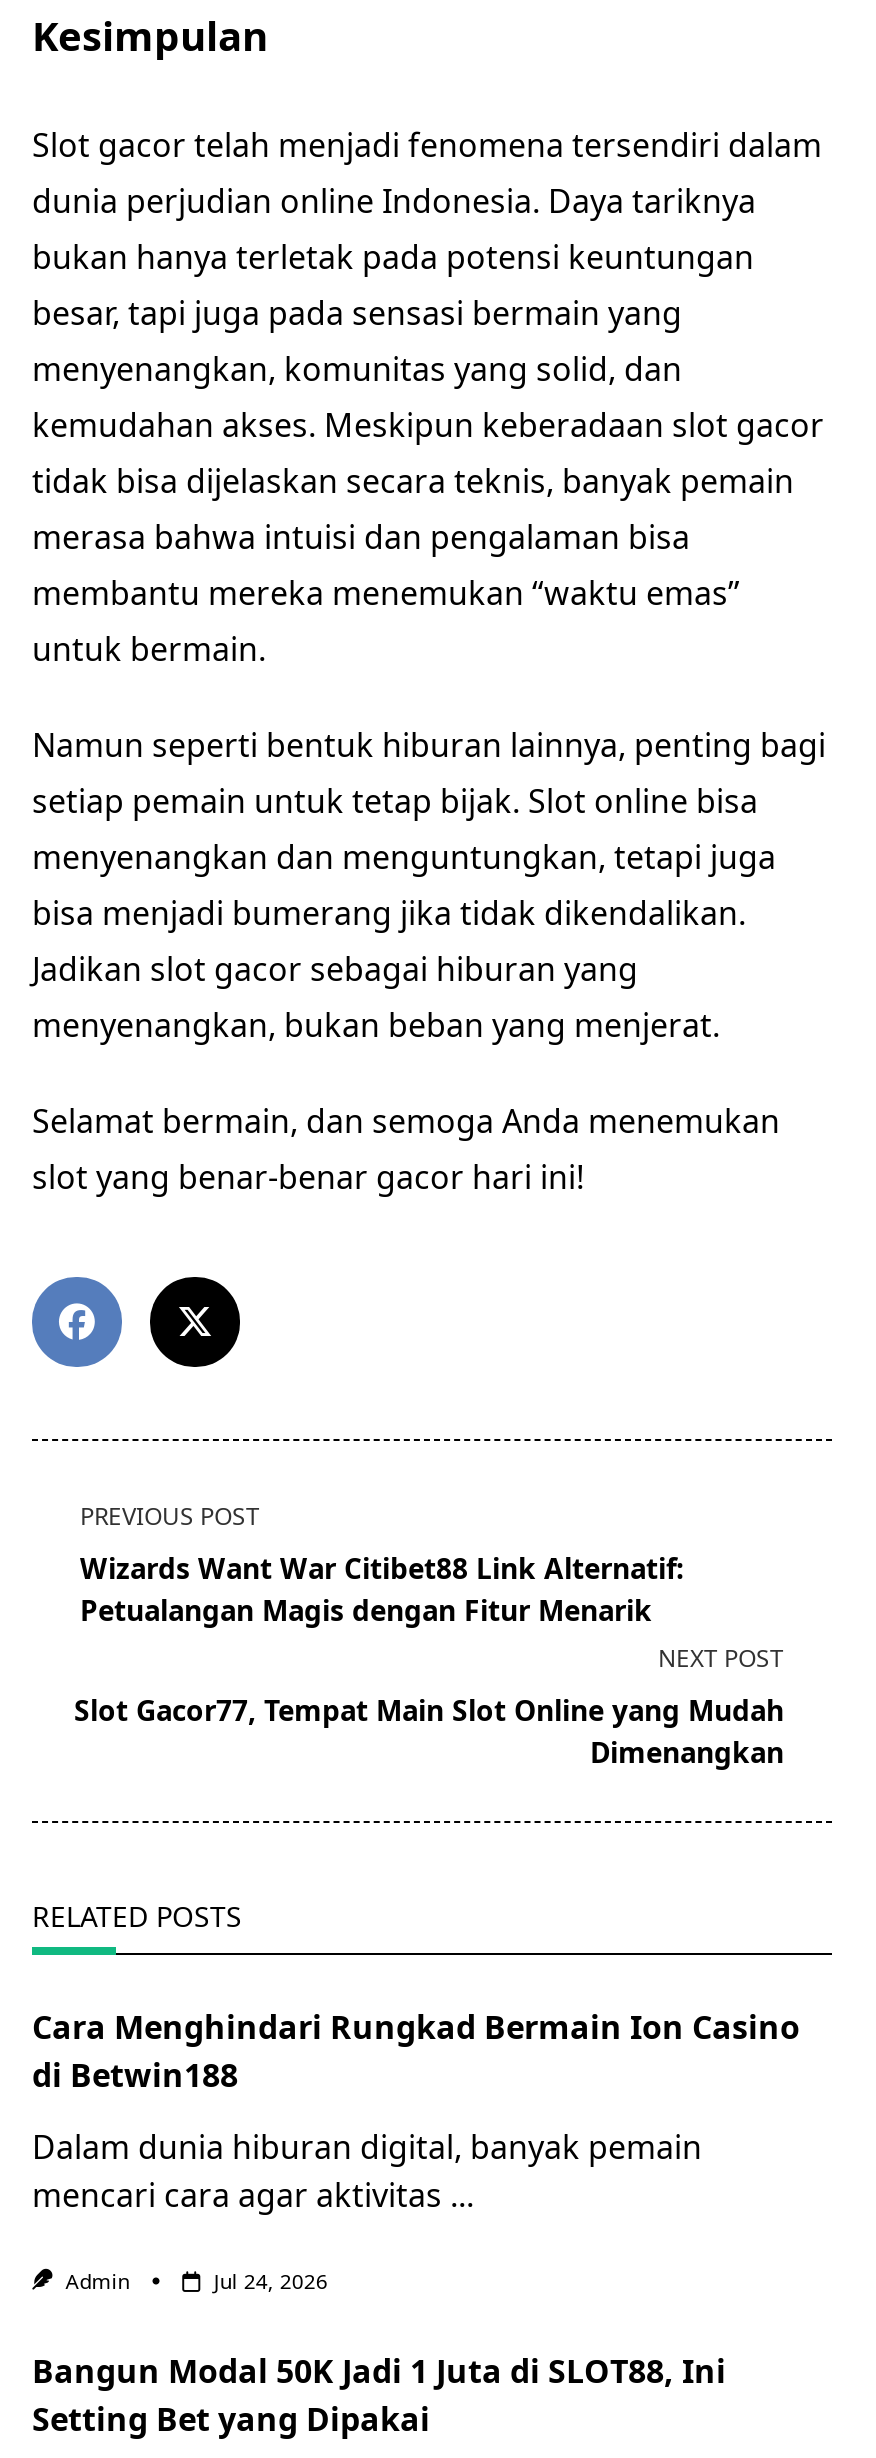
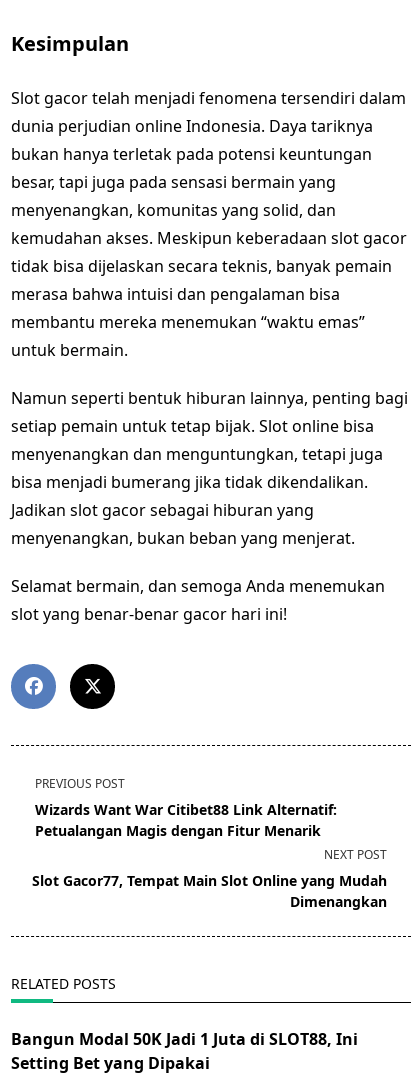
- Cara Menghindari Rungkad Bermain Ion Casino
- di Betwin188
- Dalam dunia hiburan digital, banyak pemain
- mencari cara agar aktivitas ...
- Admin
- Jul 24, 2026
